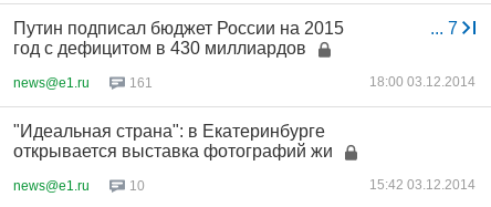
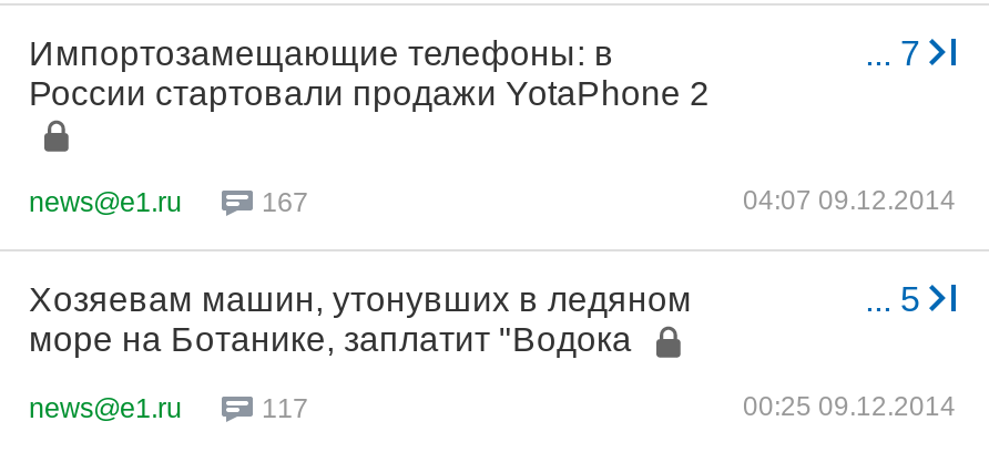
- Путин подписал бюджет России на 2015
- год с дефицитом в 430 миллиардов
+ Импортозамещающие телефоны: в
+ России стартовали продажи YotaPhone 2

- 161
- 18:00 03.12.2014
+ 167
+ 04:07 09.12.2014

- "Идеальная страна": в Екатеринбурге
- открывается выставка фотографий жи
+ ... 5
+ Хозяевам машин, утонувших в ледяном
+ море на Ботанике, заплатит "Водока

- 10
- 15:42 03.12.2014
+ 117
+ 00:25 09.12.2014
